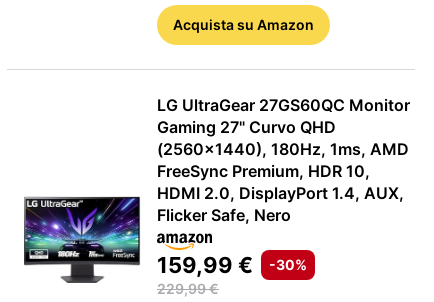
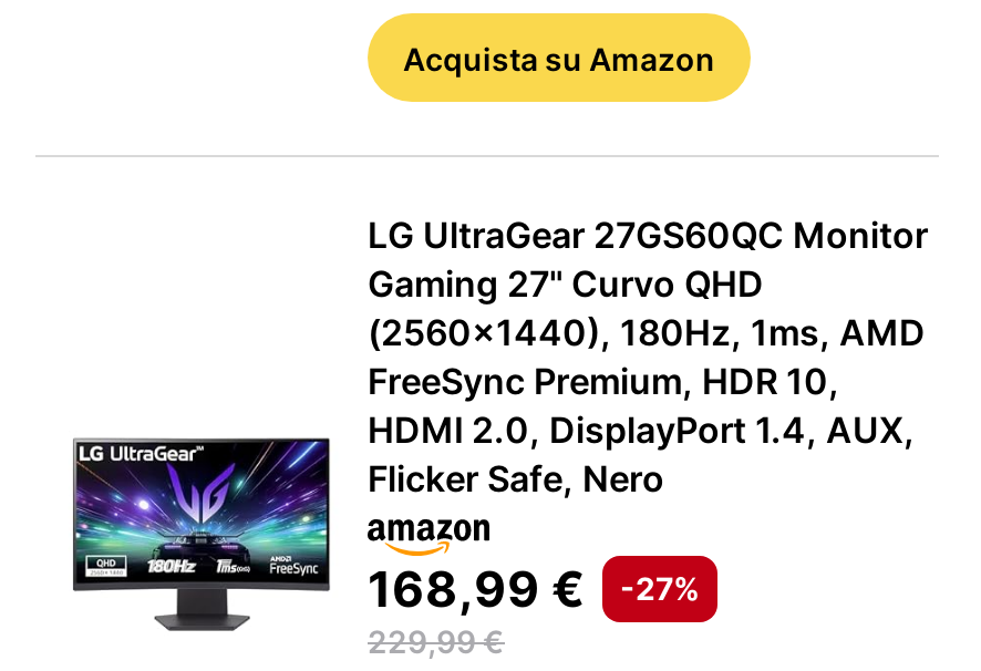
- 159,99 €
+ 168,99 €

- -30%
+ -27%
